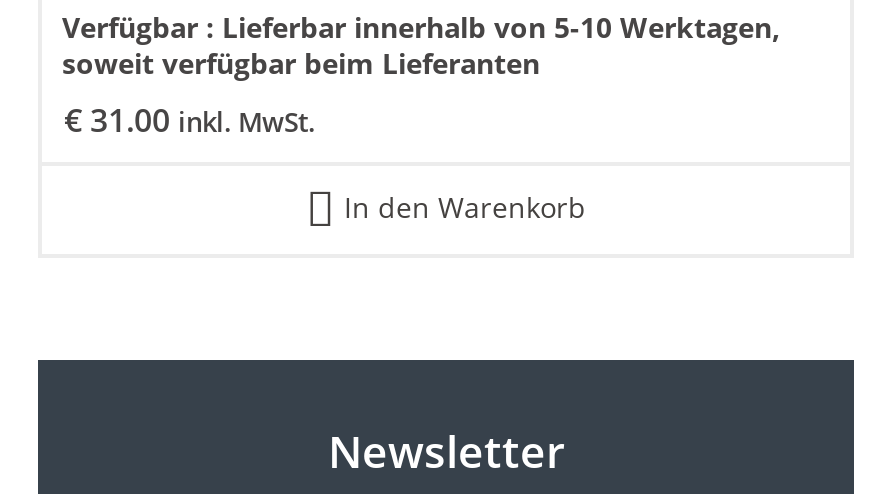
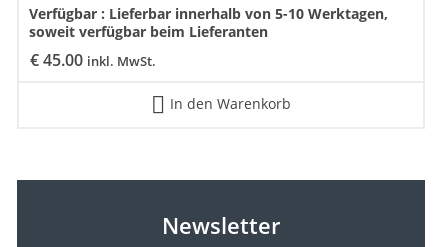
- €31.00 inkl. MwSt.
+ €45.00 inkl. MwSt.
